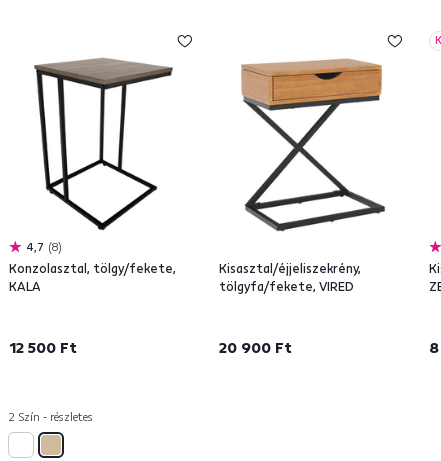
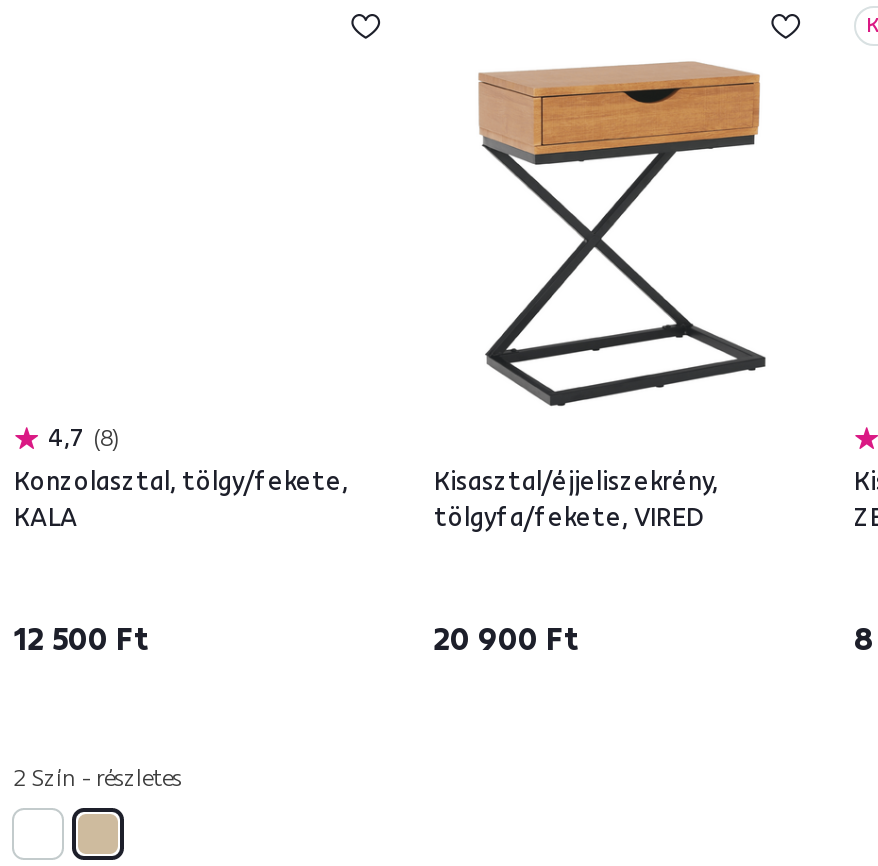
- [image]
